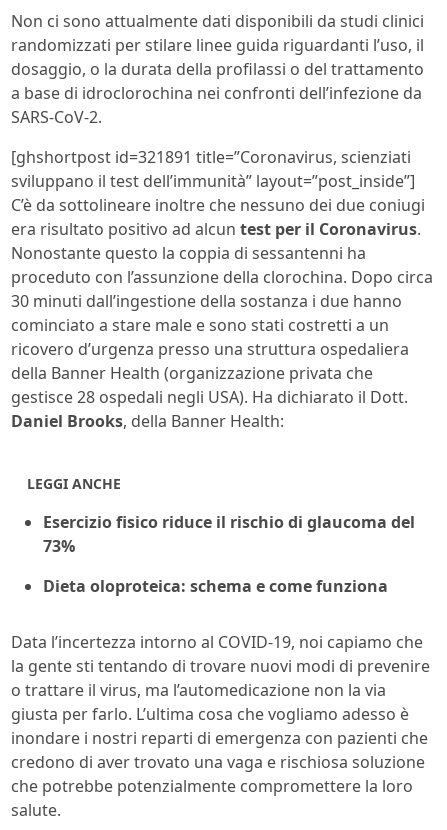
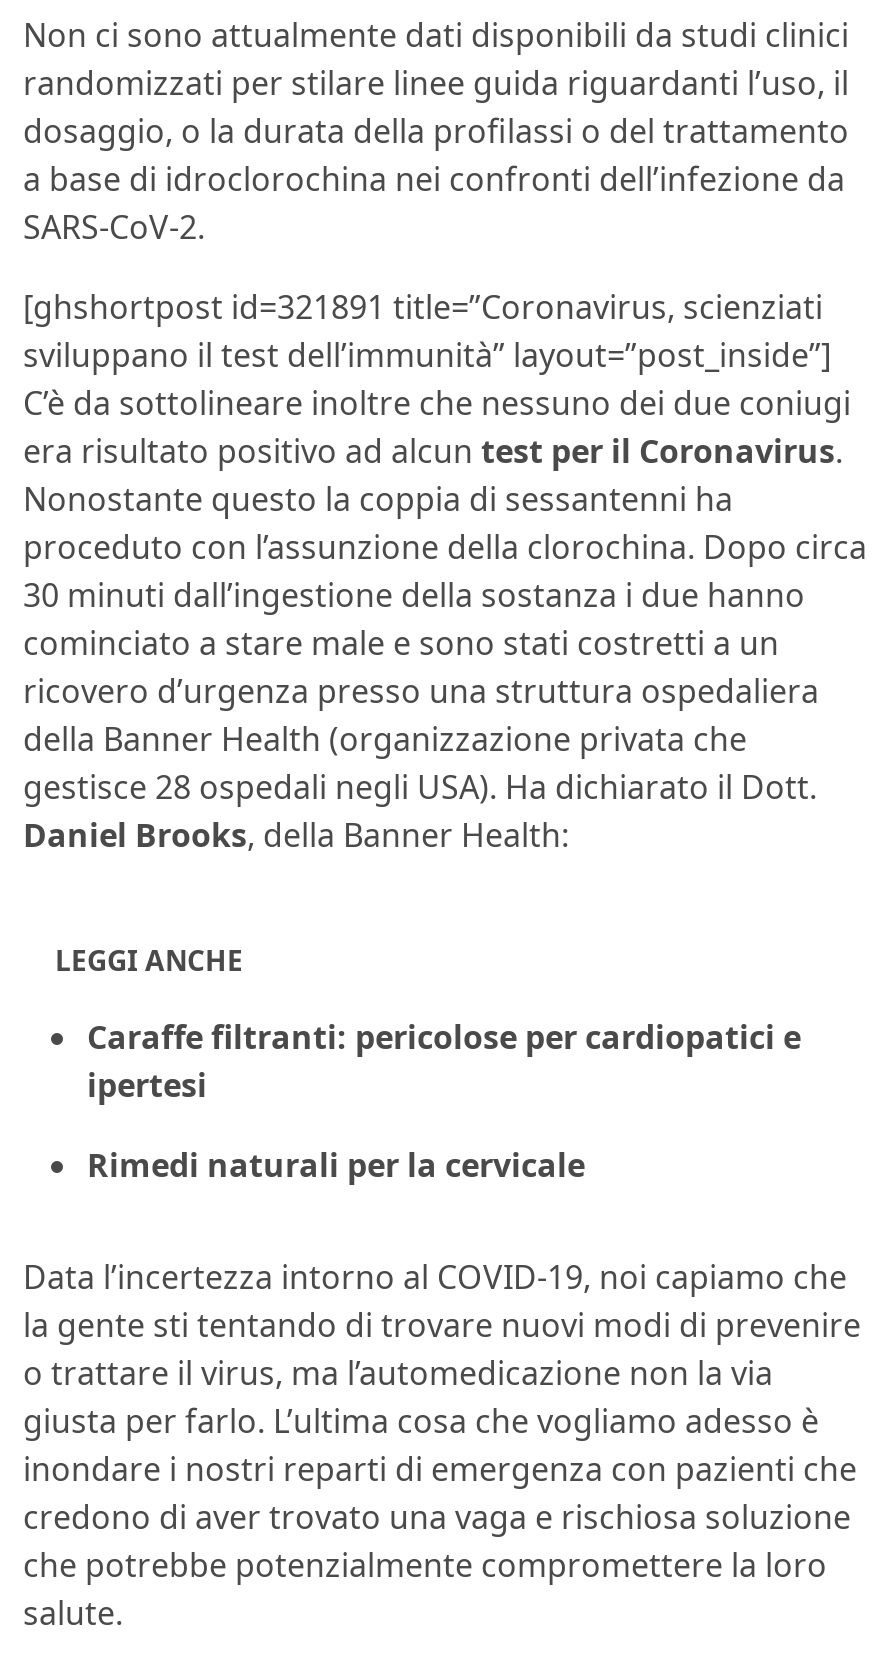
- Esercizio fisico riduce il rischio di glaucoma del
- 73%
+ Caraffe filtranti: pericolose per cardiopatici e
+ ipertesi

- Dieta oloproteica: schema e come funziona
+ Rimedi naturali per la cervicale
